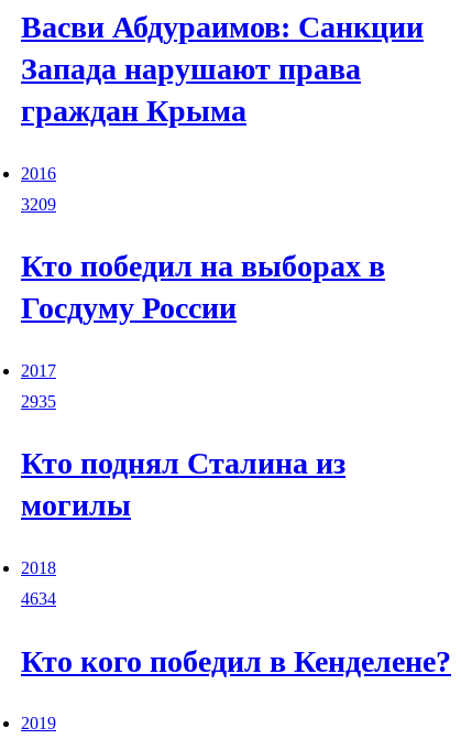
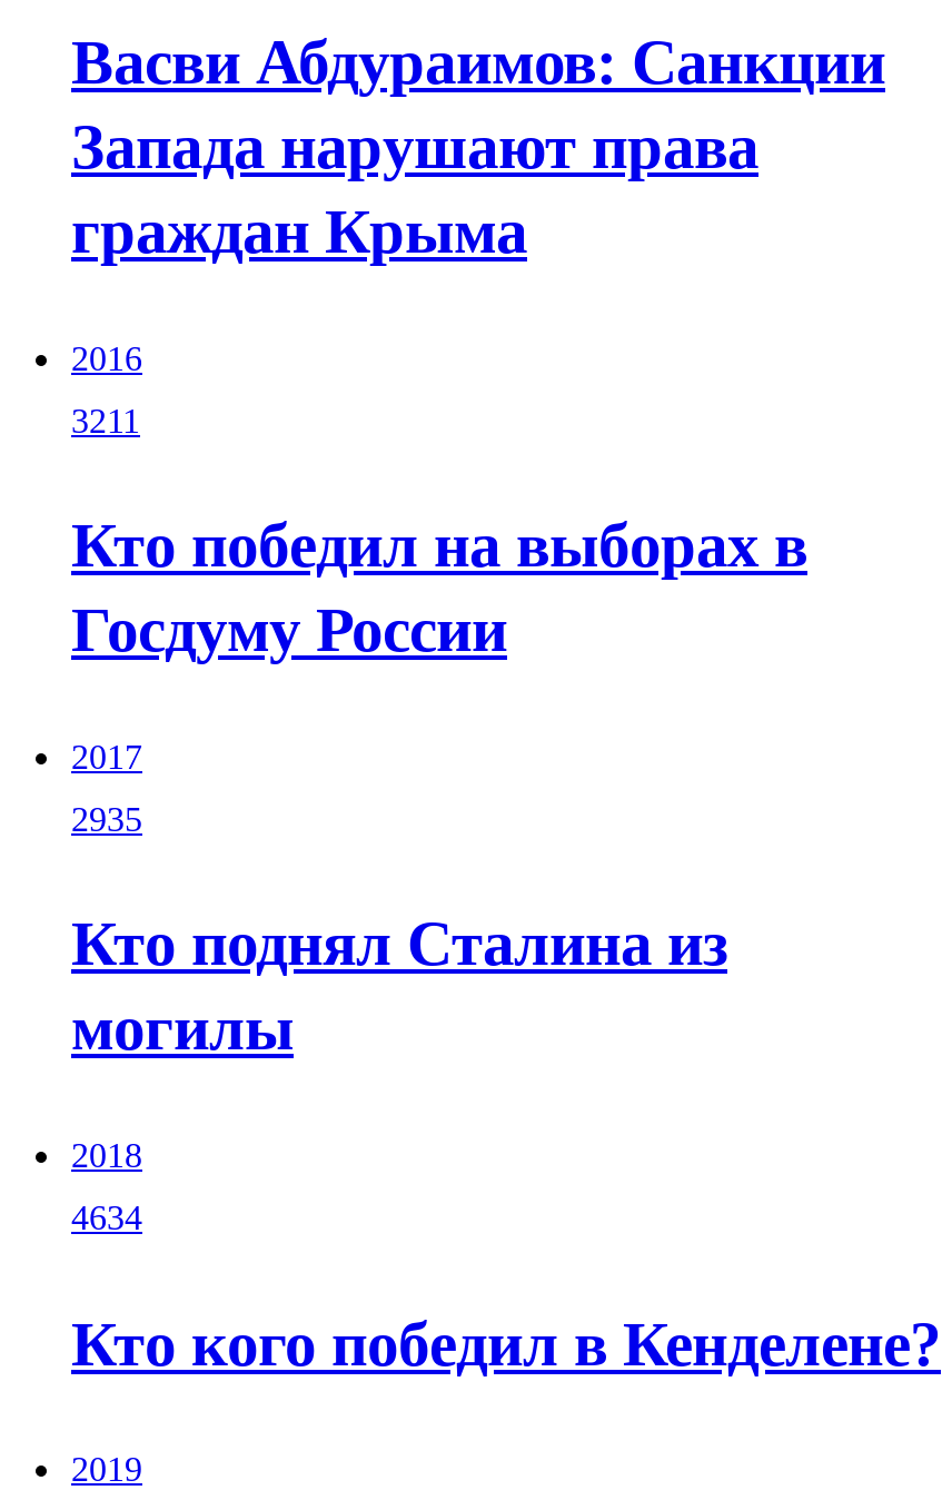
- 3209
+ 3211
